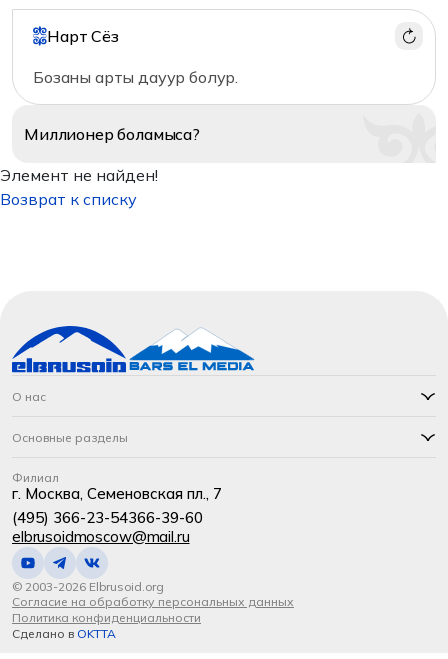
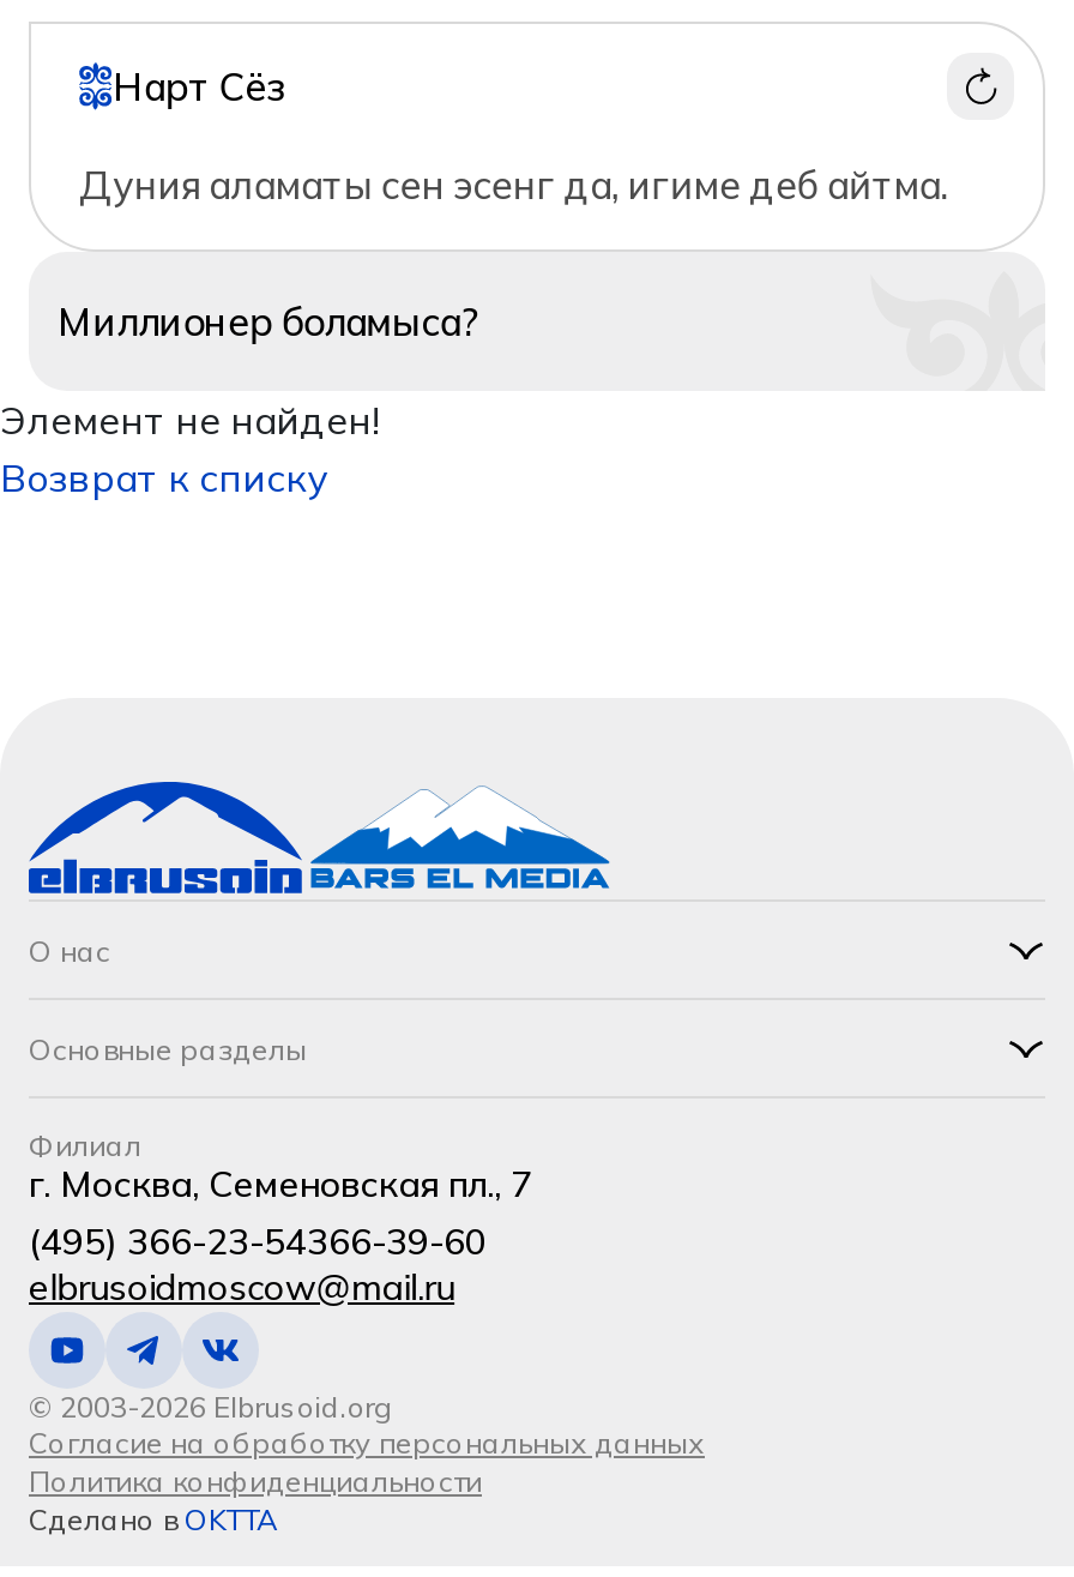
- Бозаны арты дауур болур.
+ Дуния аламаты сен эсенг да, игиме деб айтма.
